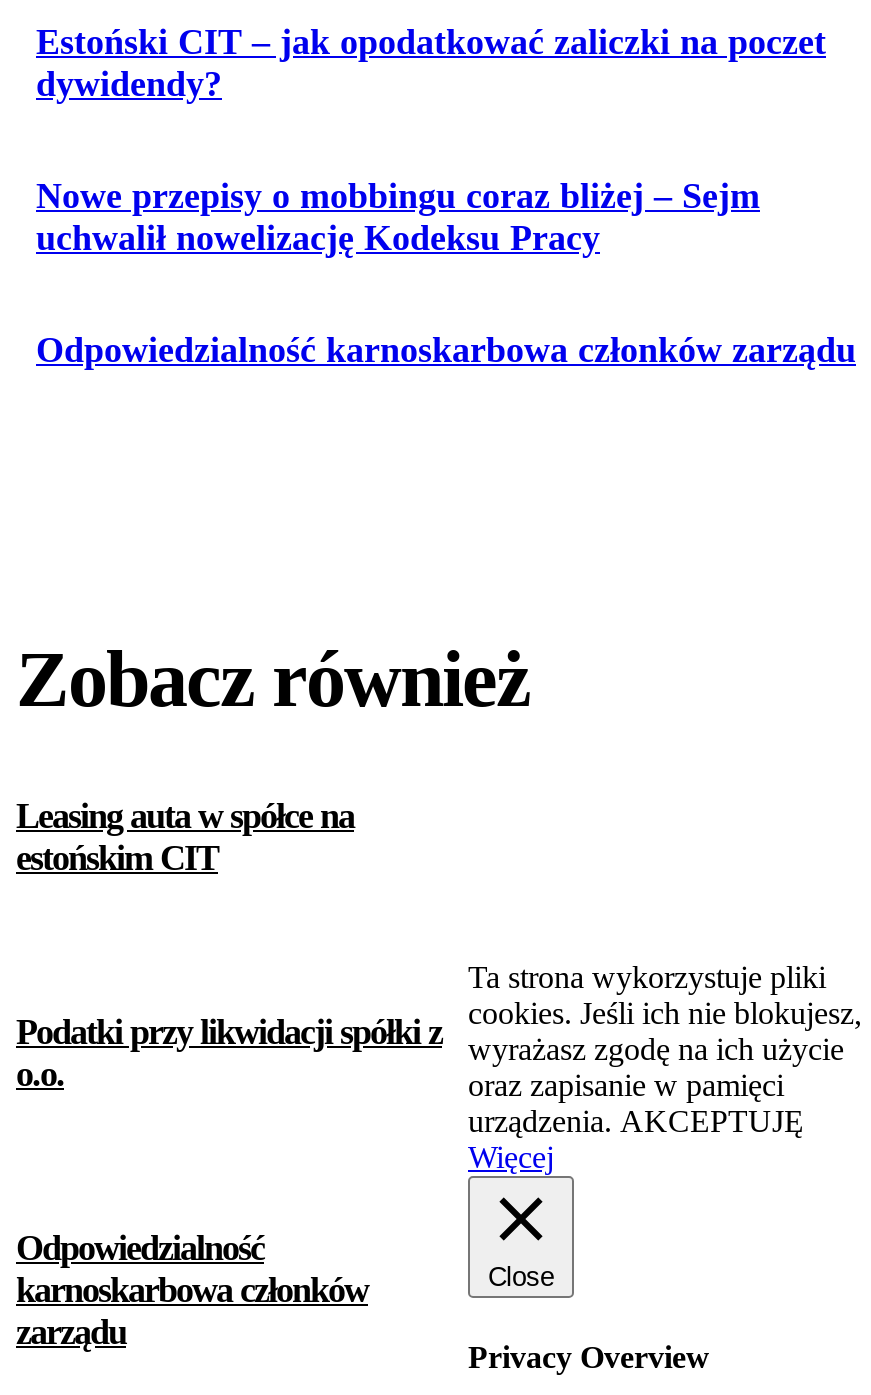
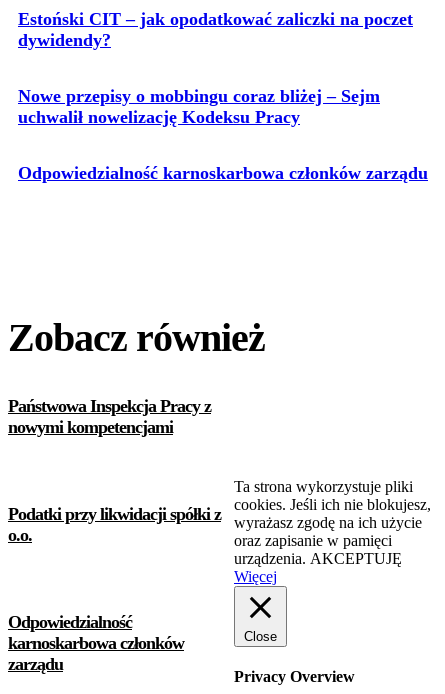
- Leasing auta w spółce na
- estońskim CIT
+ Państwowa Inspekcja Pracy z
+ nowymi kompetencjami
